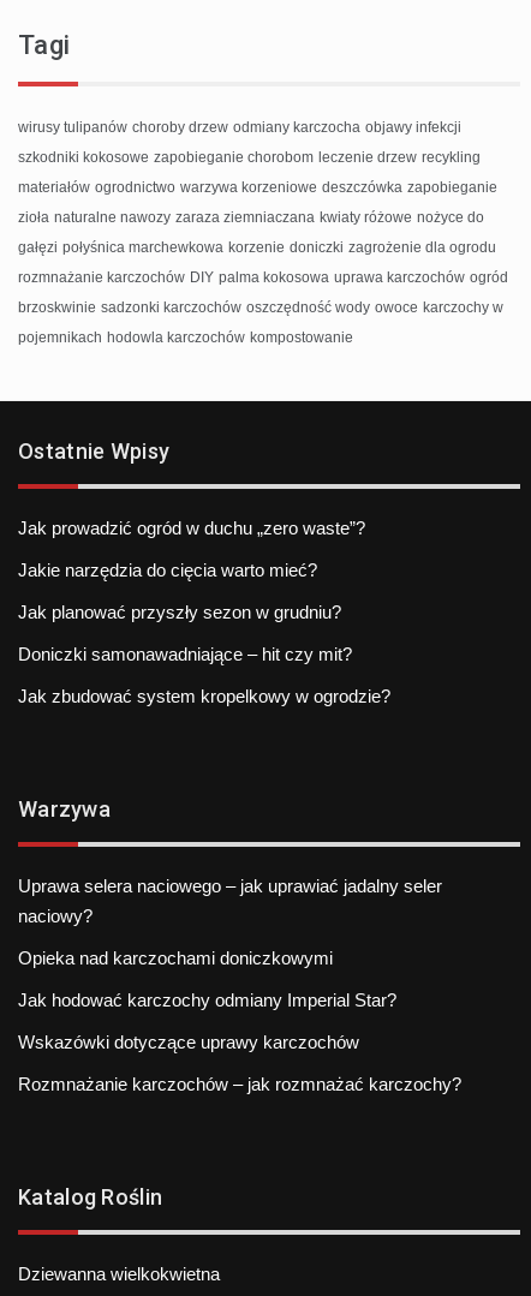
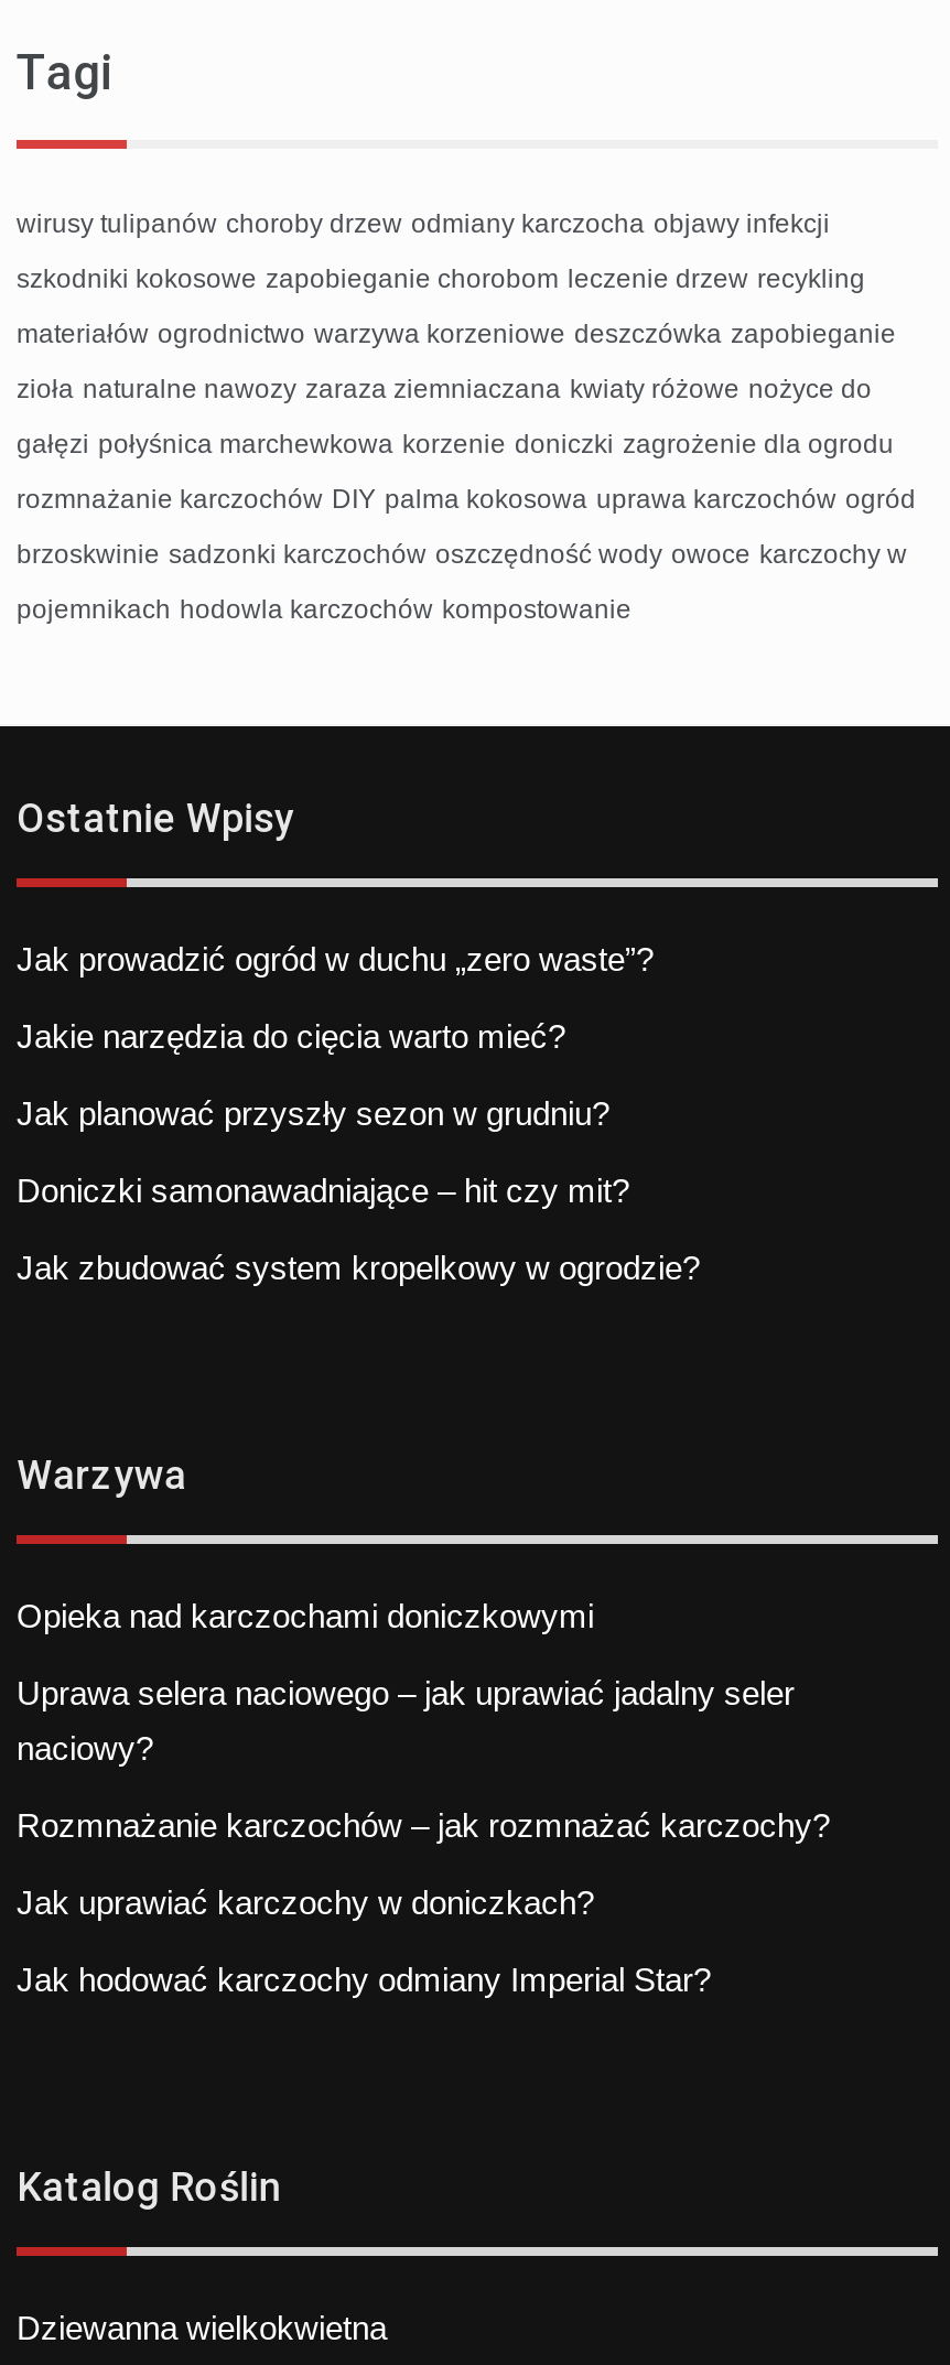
moved down: Uprawa selera naciowego – jak uprawiać jadalny seler | naciowy?

+ Jak uprawiać karczochy w doniczkach?

moved up: Opieka nad karczochami doniczkowymi

moved down: Jak hodować karczochy odmiany Imperial Star?

- Wskazówki dotyczące uprawy karczochów

moved up: Rozmnażanie karczochów – jak rozmnażać karczochy?
